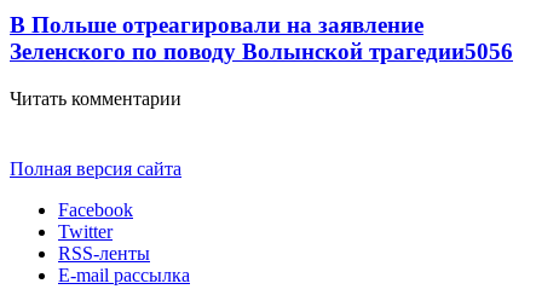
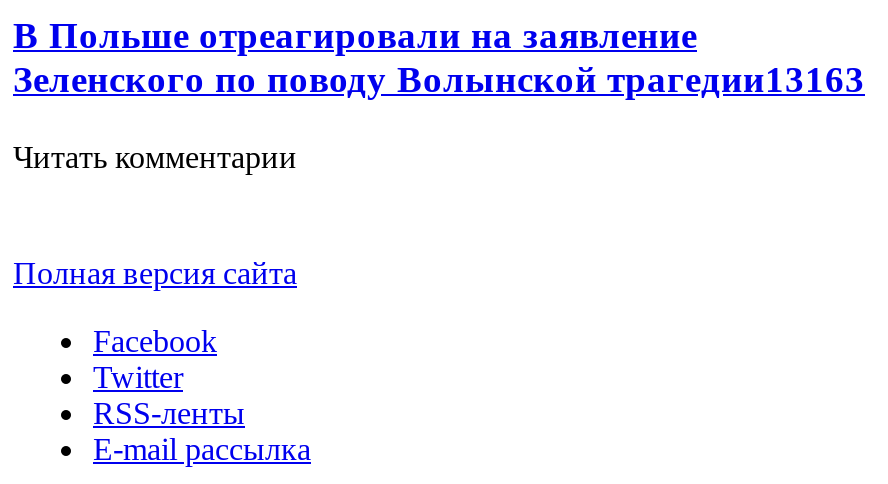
- Зеленского по поводу Волынской трагедии5056
+ Зеленского по поводу Волынской трагедии13163
